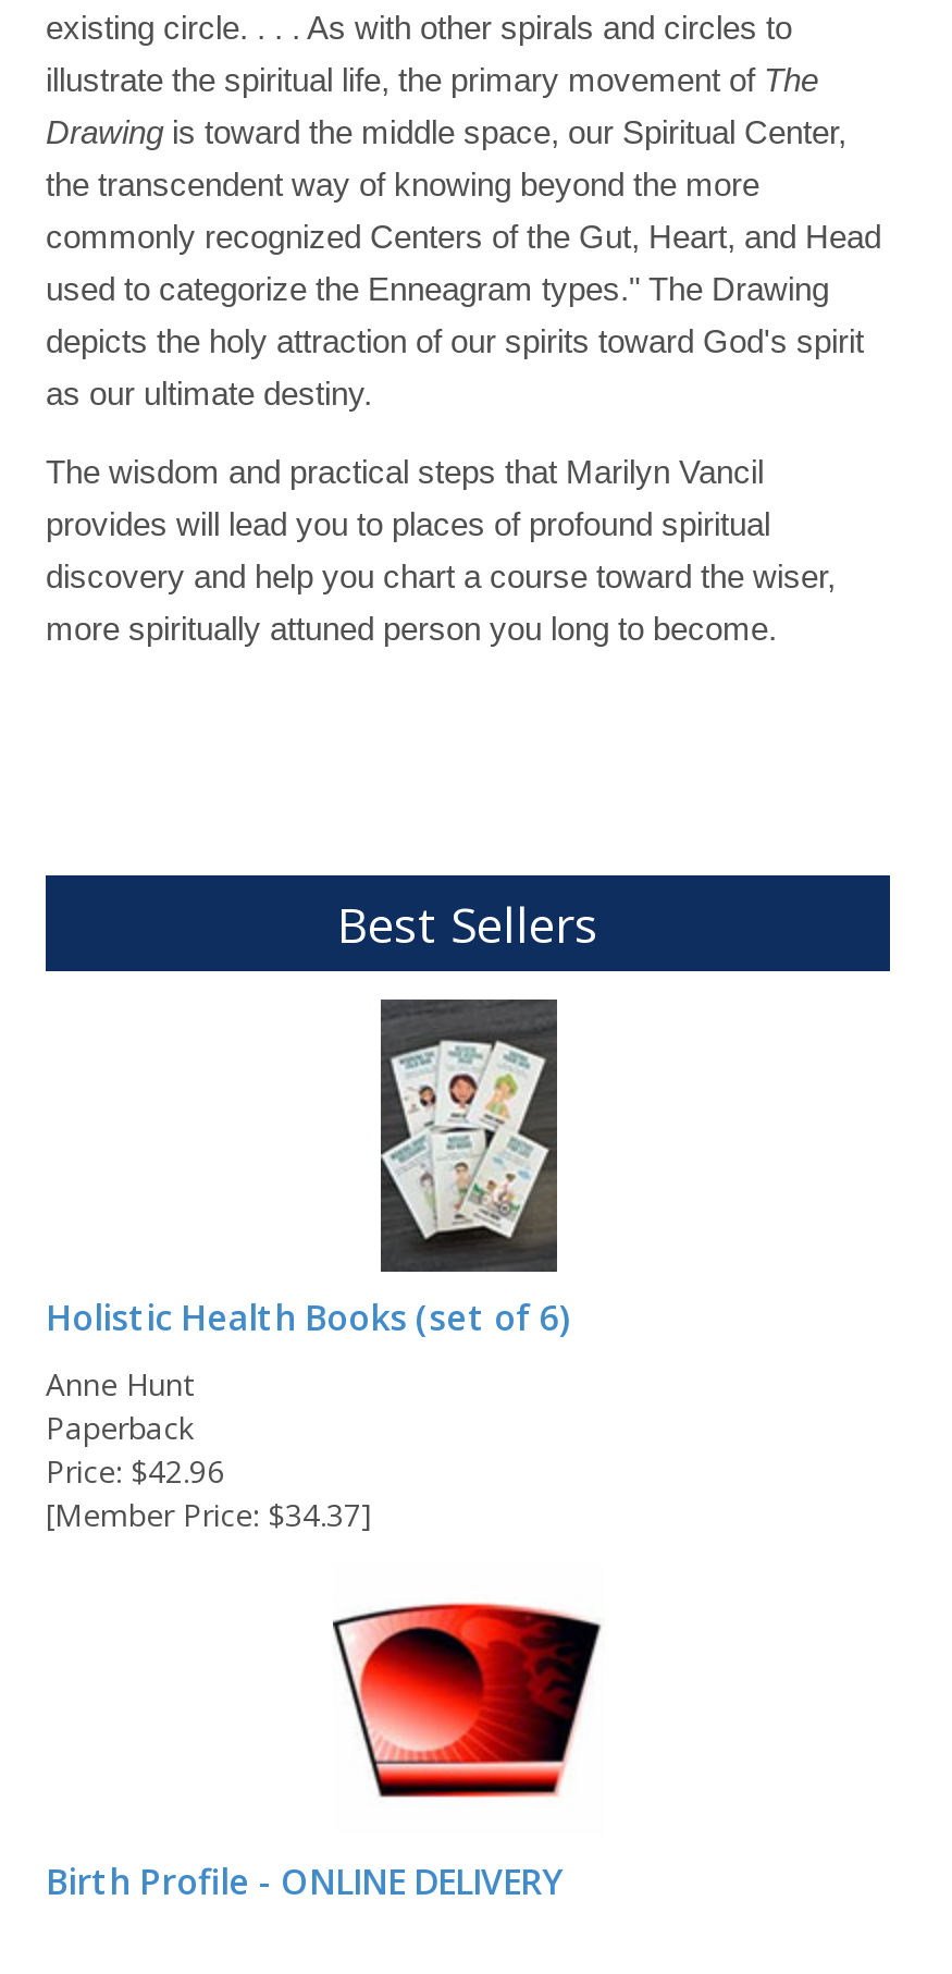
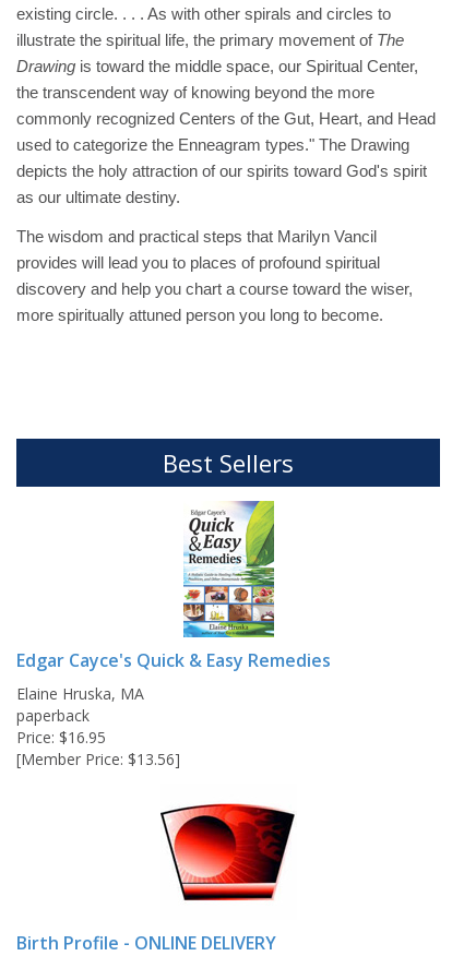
- [image]
- Holistic Health Books (set of 6)
+ [image]
+ Edgar Cayce's Quick & Easy Remedies

- Anne Hunt
- Paperback
- Price: $42.96
- [Member Price: $34.37]
+ Elaine Hruska, MA
+ paperback
+ Price: $16.95
+ [Member Price: $13.56]
